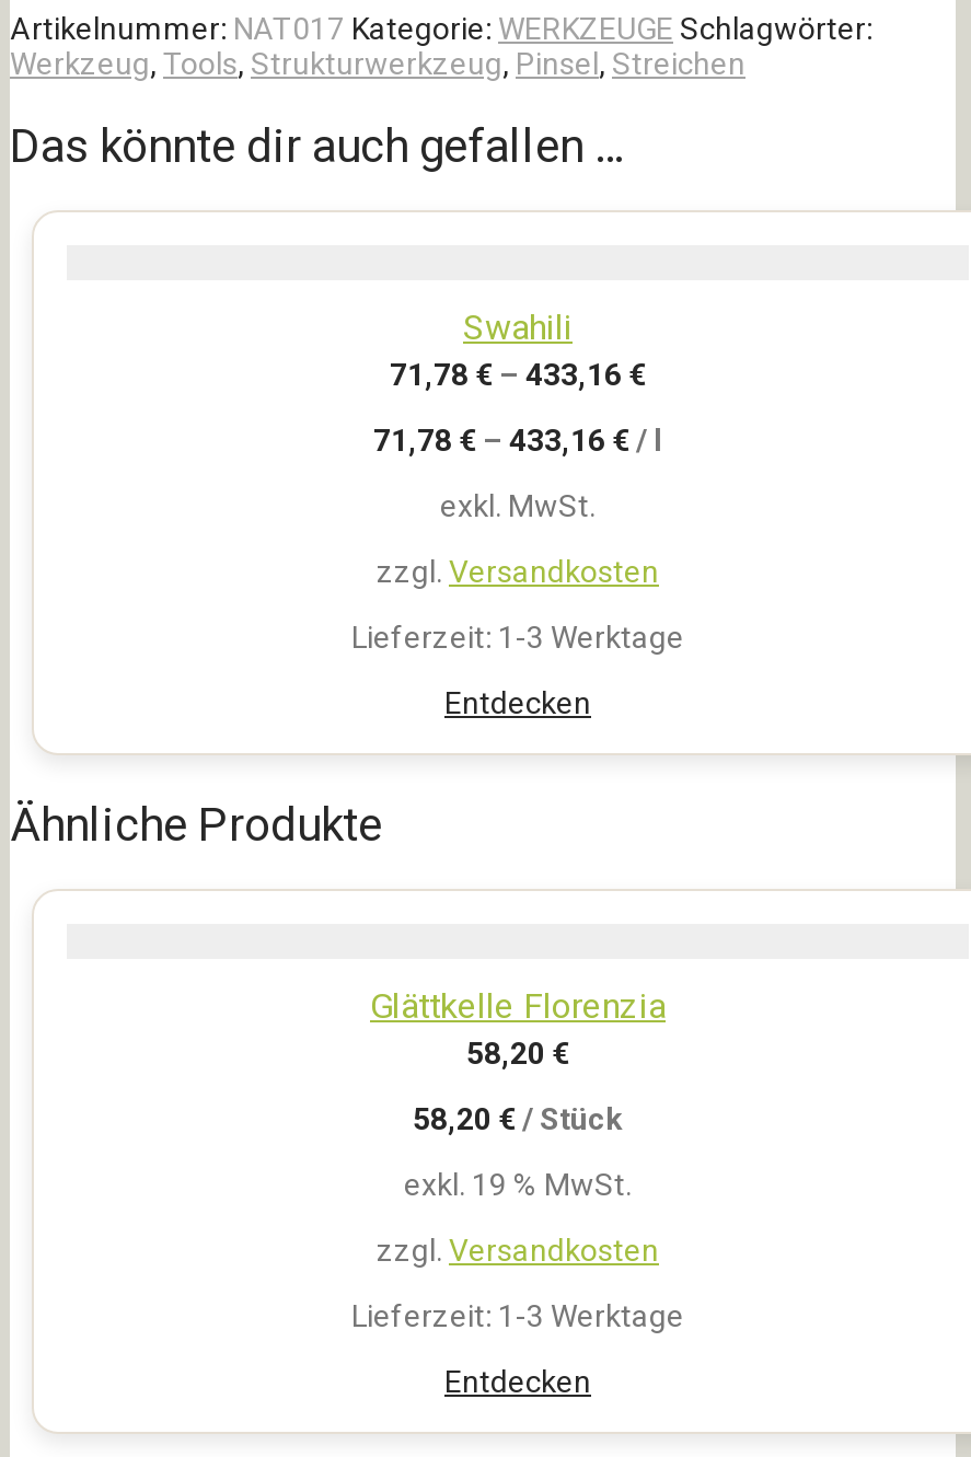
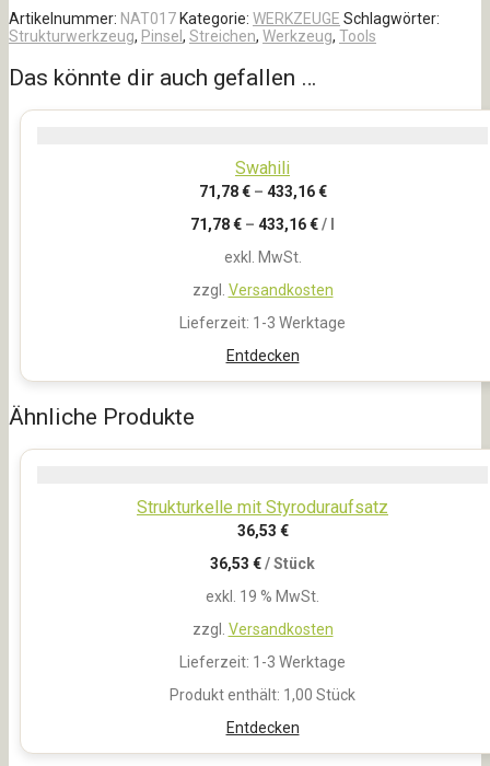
- Werkzeug, Tools, Strukturwerkzeug, Pinsel, Streichen
+ Strukturwerkzeug, Pinsel, Streichen, Werkzeug, Tools

- Glättkelle Florenzia
- 58,20 €
+ Strukturkelle mit Styroduraufsatz
+ 36,53 €

- 58,20 €/ Stück
+ 36,53 €/ Stück

+ Produkt enthält: 1,00 Stück
